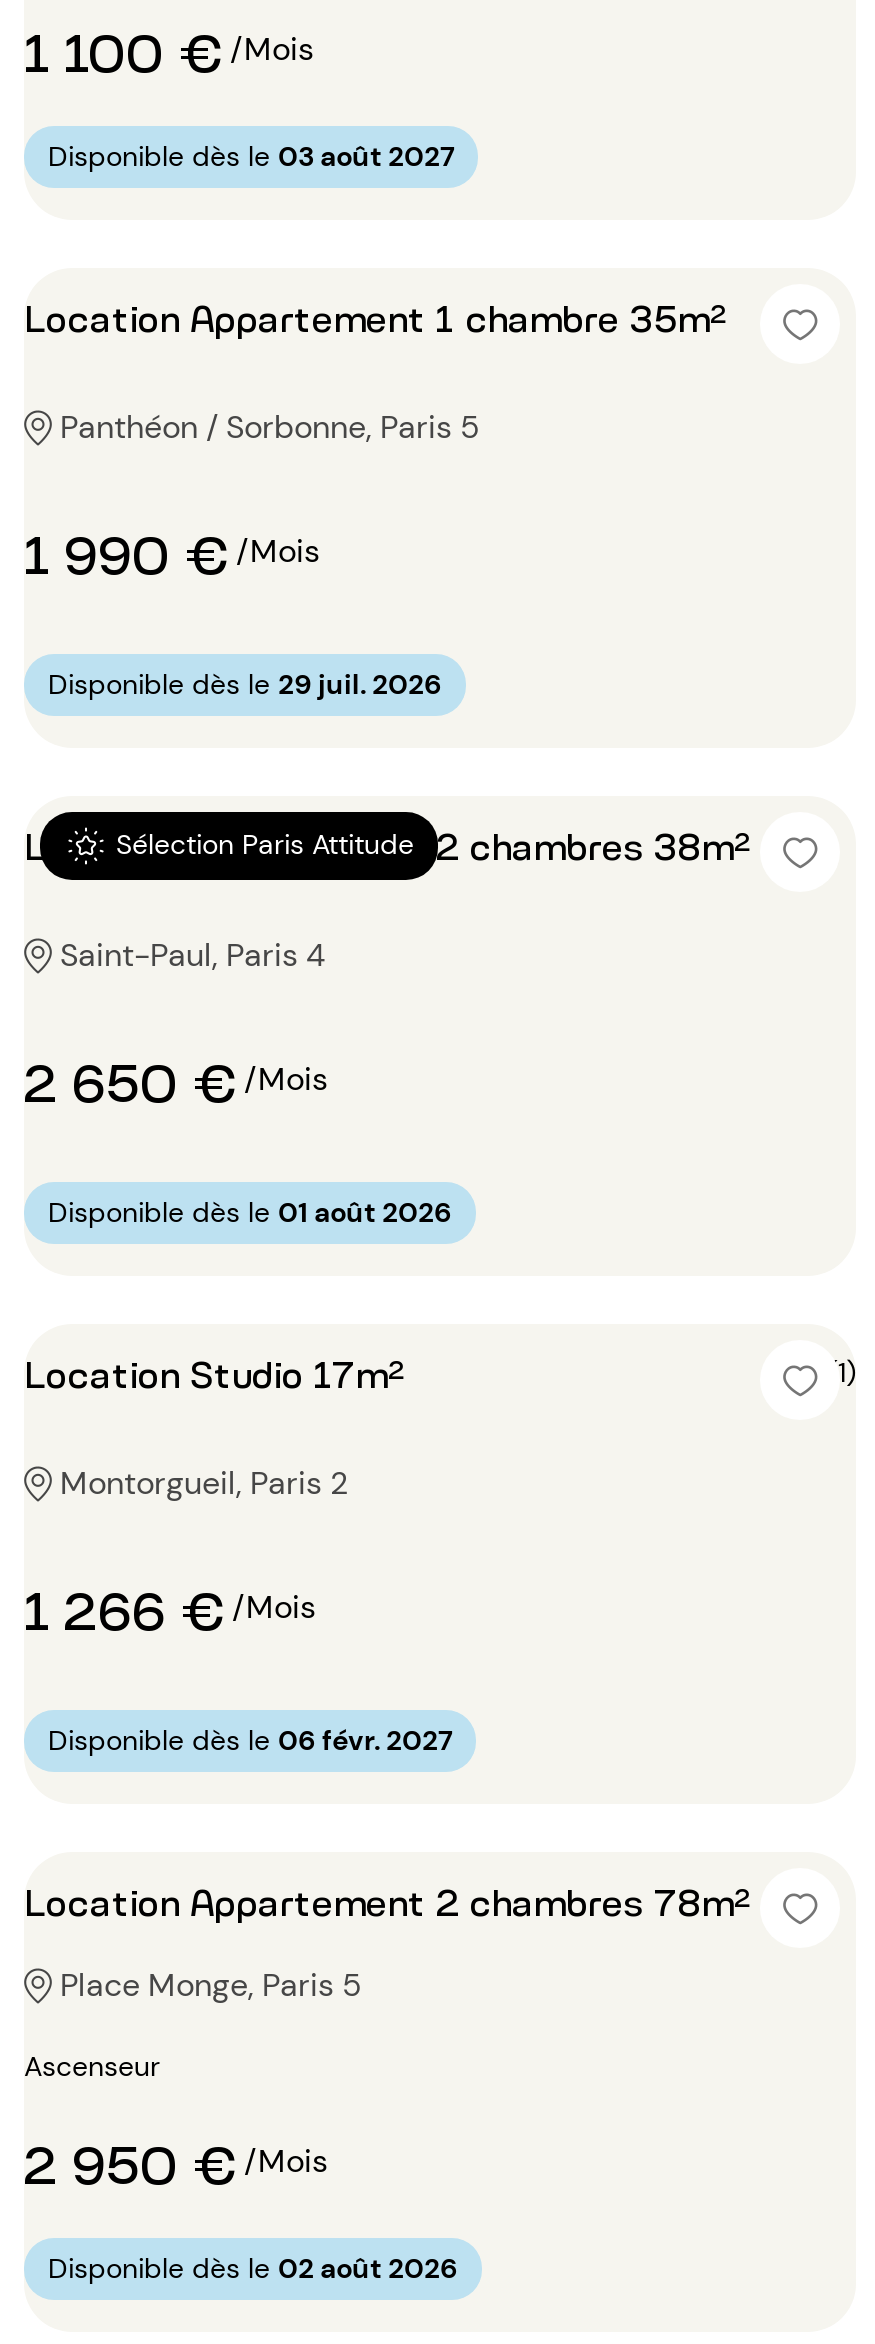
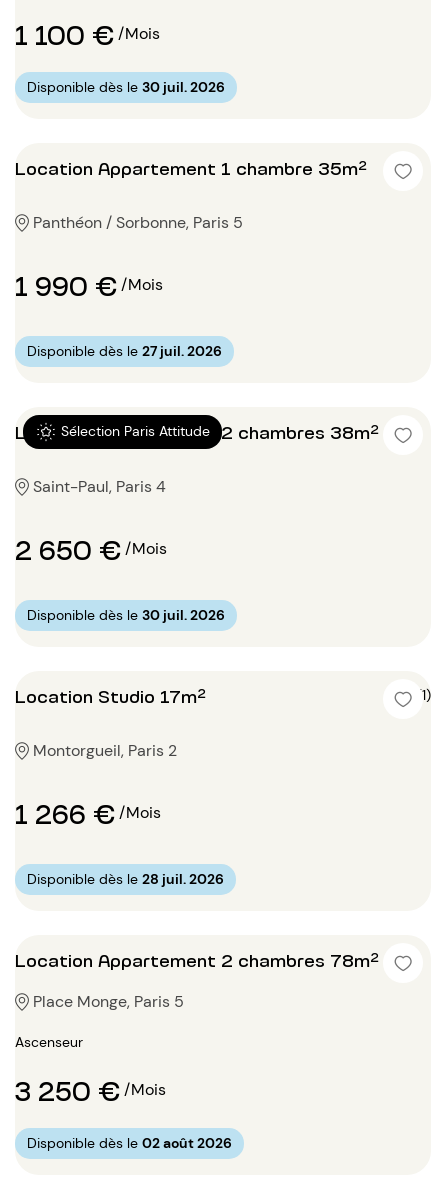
- Disponible dès le 03 août 2027
+ Disponible dès le 30 juil. 2026

- Disponible dès le 29 juil. 2026
+ Disponible dès le 27 juil. 2026

- Disponible dès le 01 août 2026
+ Disponible dès le 30 juil. 2026

- Disponible dès le 06 févr. 2027
+ Disponible dès le 28 juil. 2026

- 2 950 € /Mois
+ 3 250 € /Mois
